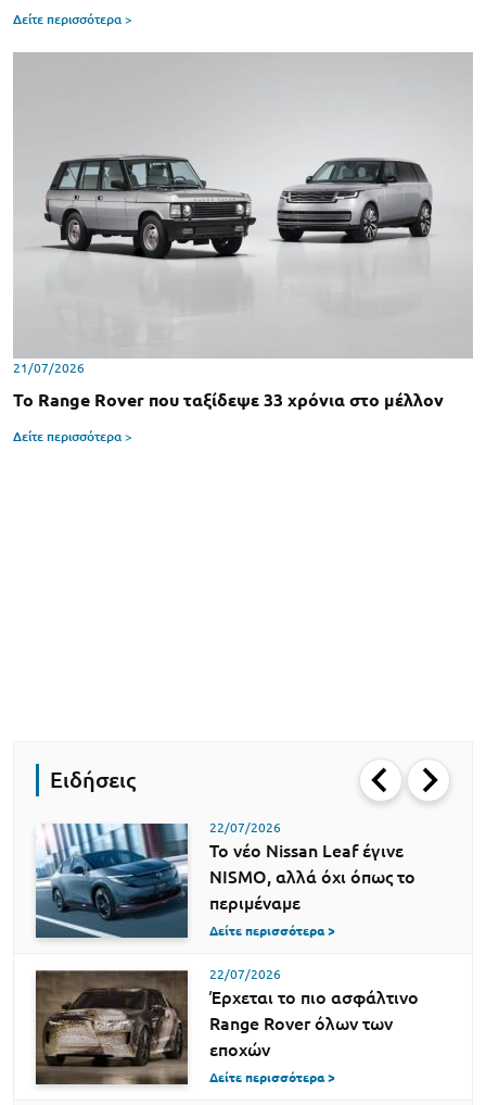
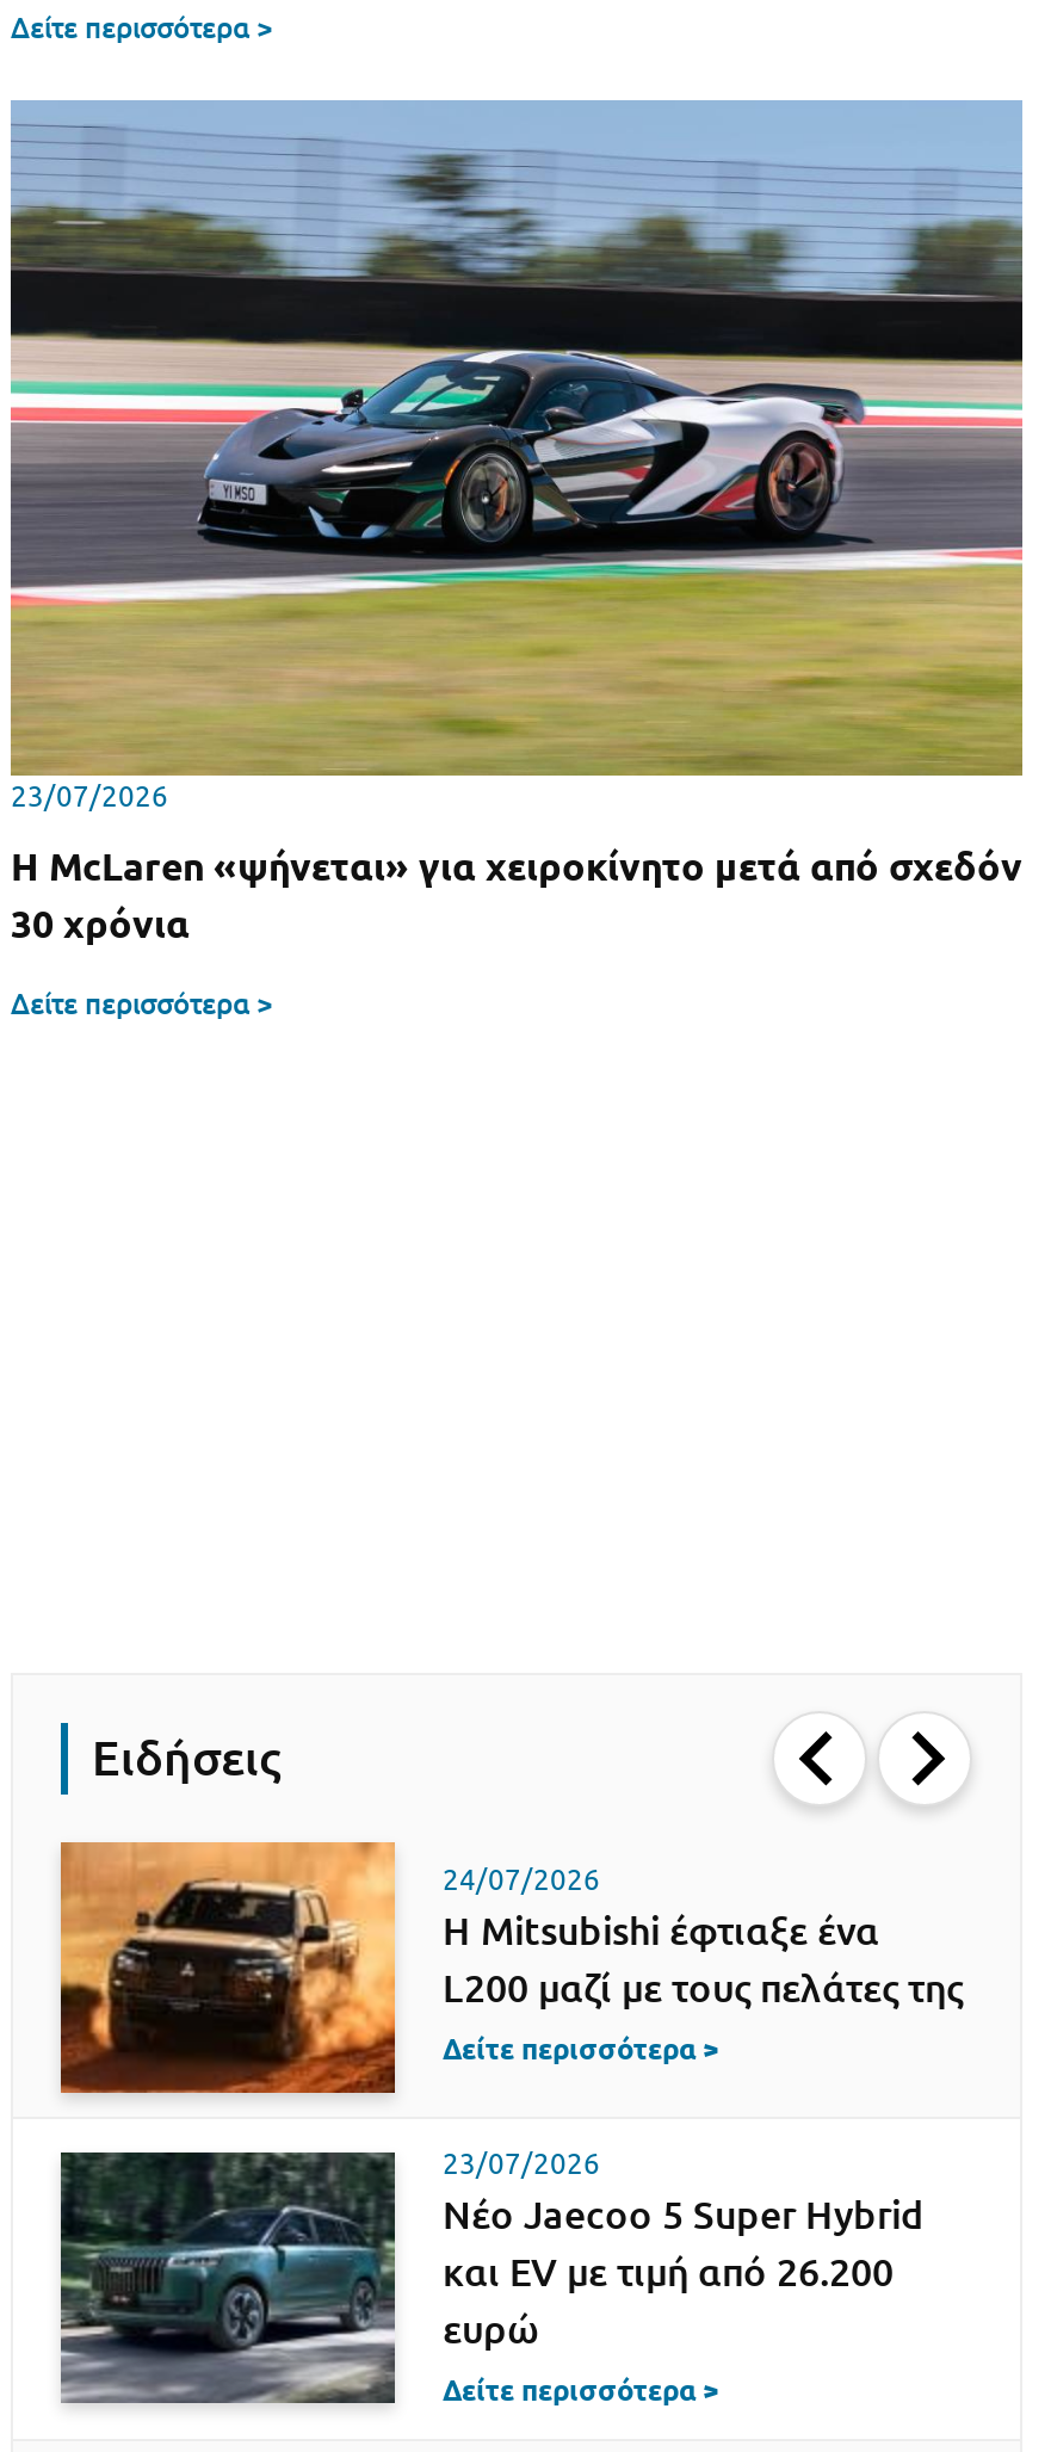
- [image]
- 21/07/2026
+ [image]
+ 23/07/2026

- Το Range Rover που ταξίδεψε 33 χρόνια στο μέλλον
+ Η McLaren «ψήνεται» για χειροκίνητο μετά από σχεδόν
+ 30 χρόνια

- [image]
- 22/07/2026
- Το νέο Nissan Leaf έγινε
- NISMO, αλλά όχι όπως το
- περιμέναμε
+ [image]
+ 24/07/2026
+ Η Mitsubishi έφτιαξε ένα
+ L200 μαζί με τους πελάτες της

- [image]
- 22/07/2026
- Έρχεται το πιο ασφάλτινο
- Range Rover όλων των
- εποχών
+ [image]
+ 23/07/2026
+ Νέο Jaecoo 5 Super Hybrid
+ και EV με τιμή από 26.200
+ ευρώ
